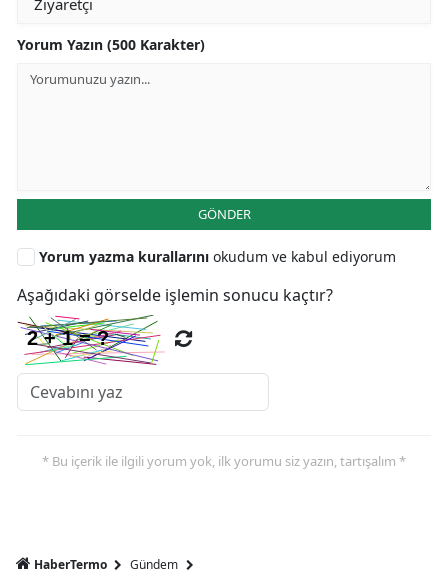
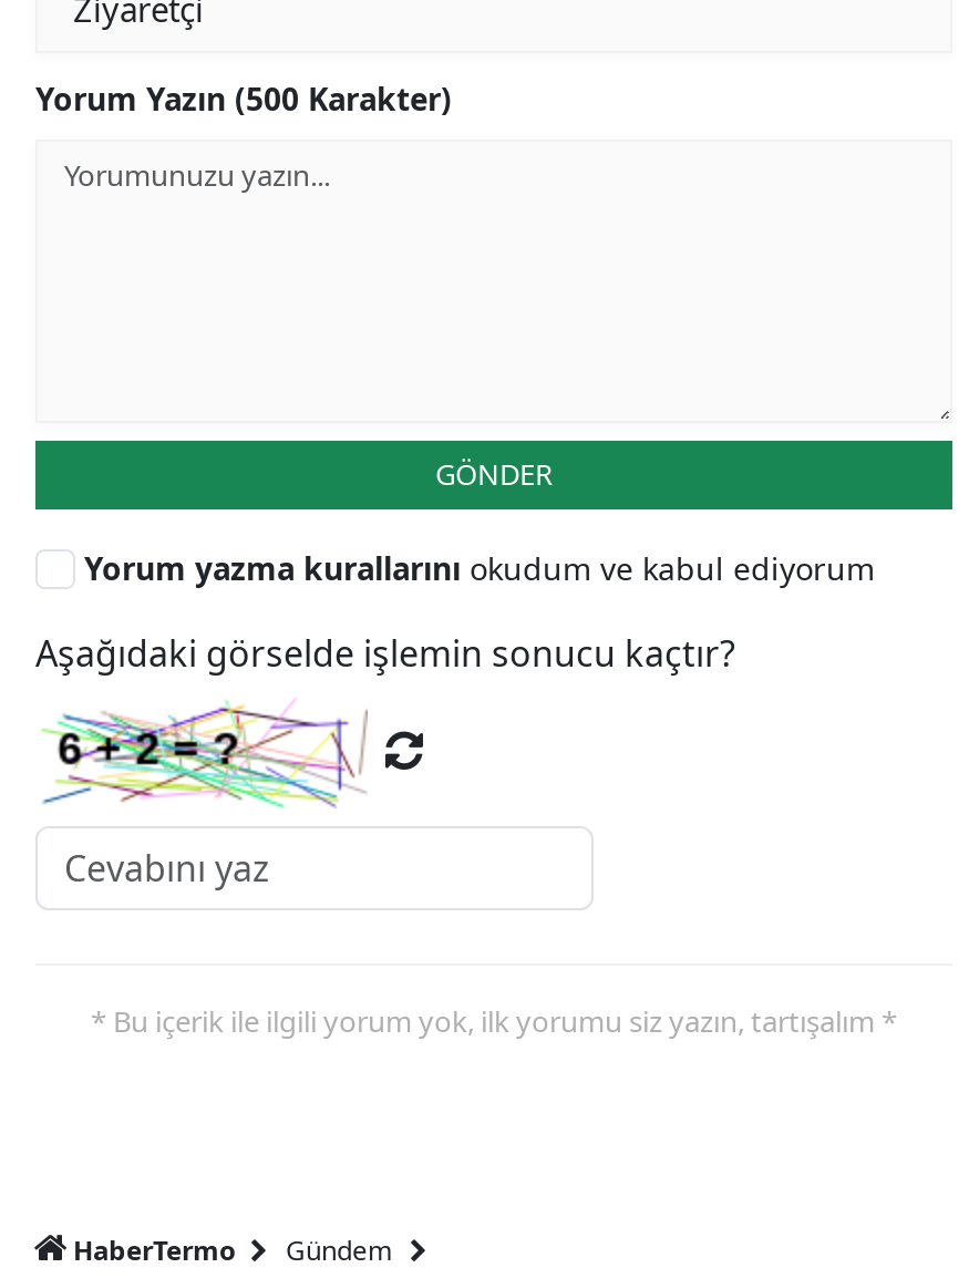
- [image]
+ [image]
